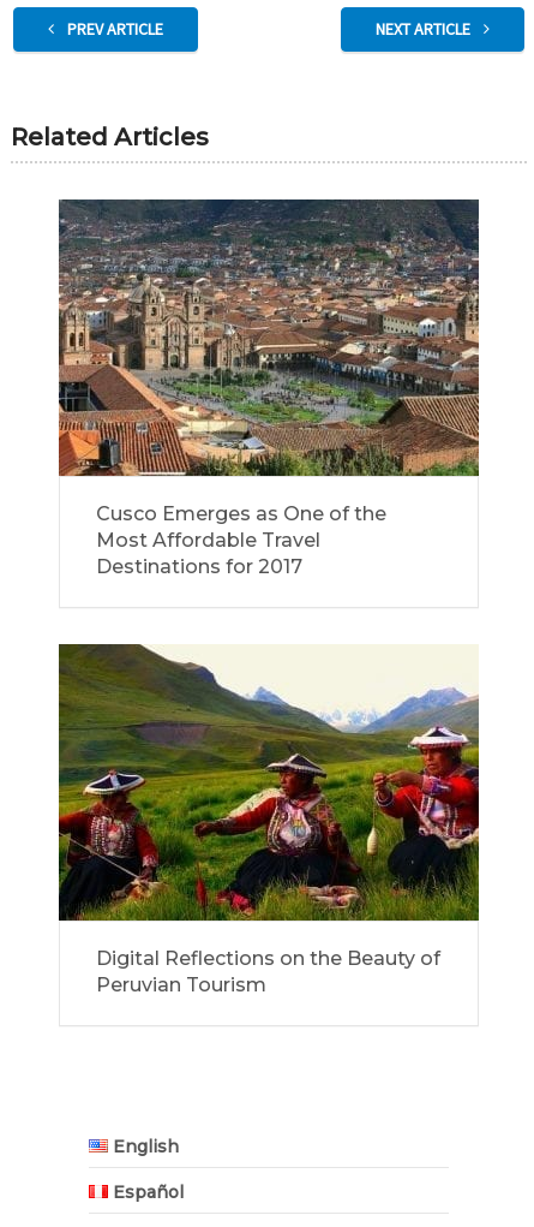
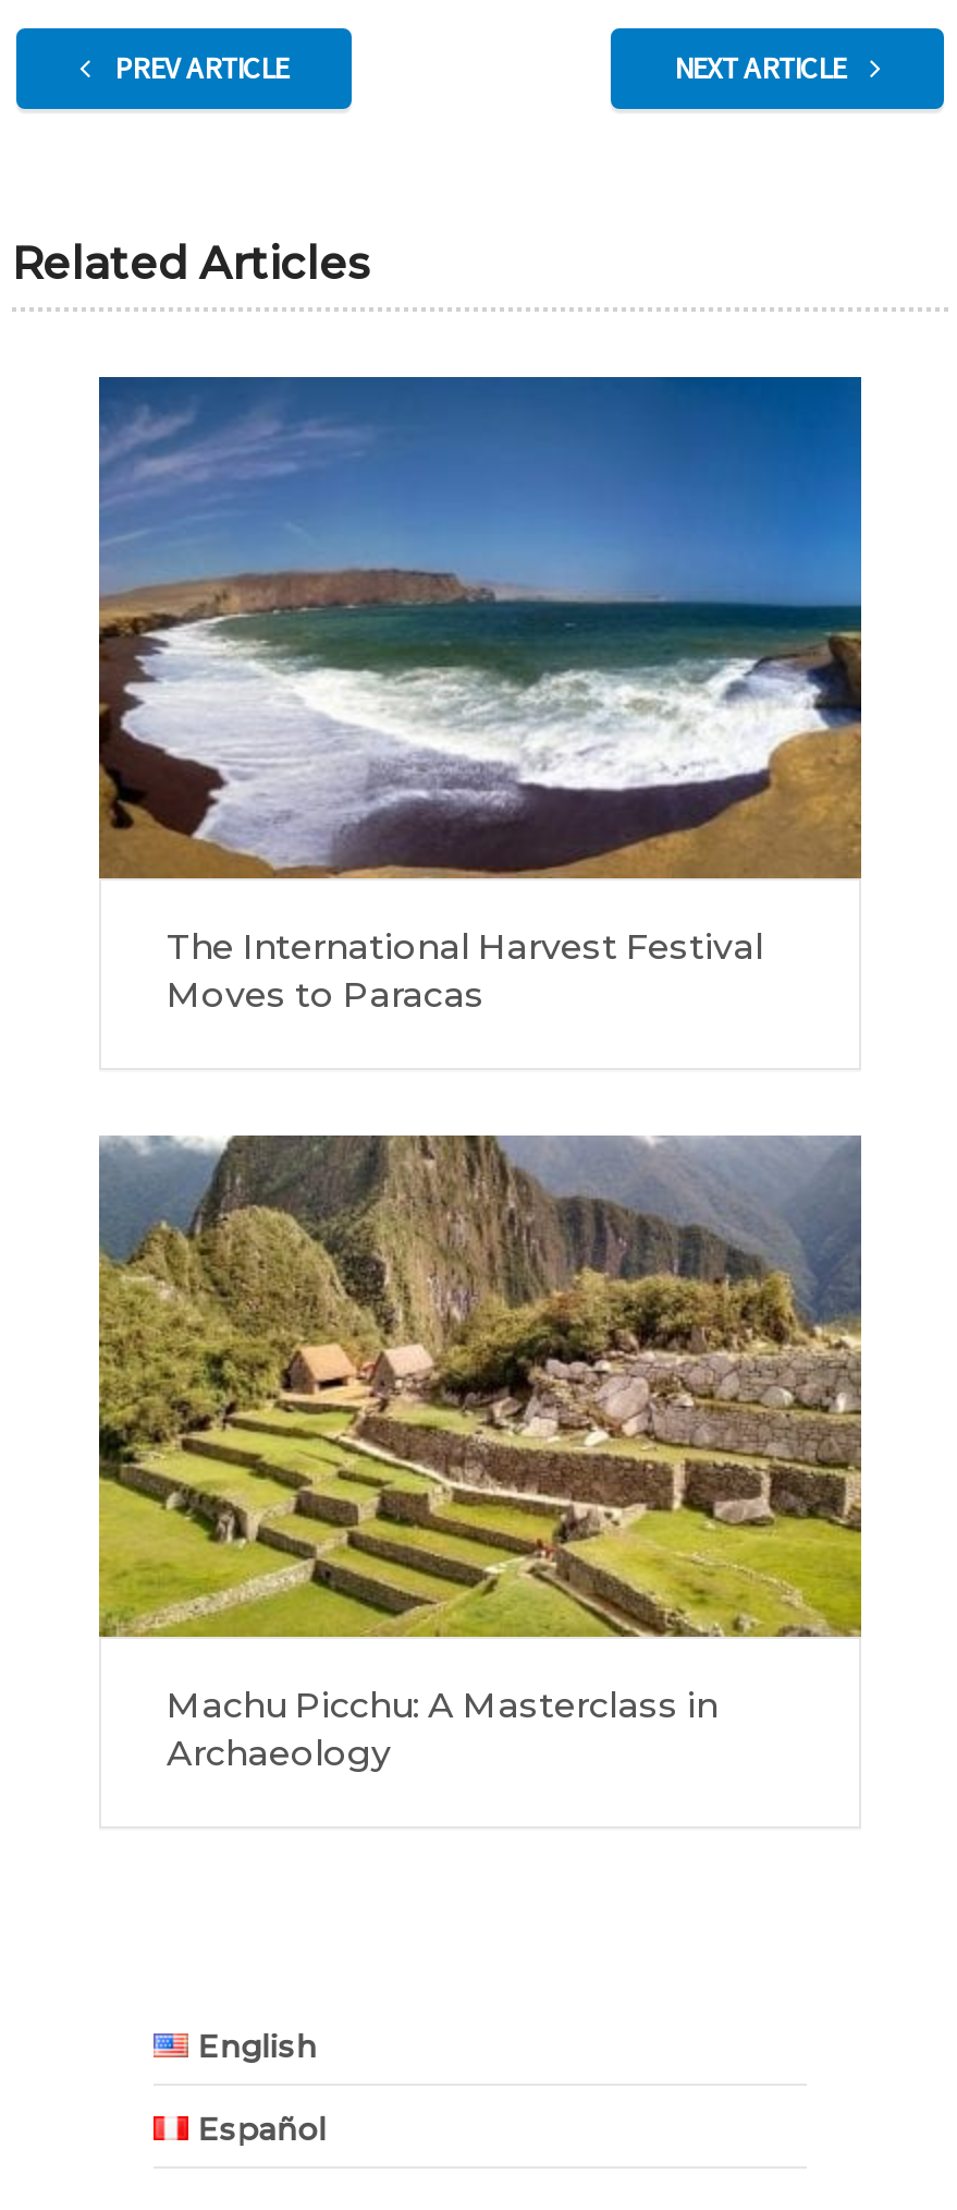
- [image]
- Cusco Emerges as One of the
- Most Affordable Travel
- Destinations for 2017
+ [image]
+ The International Harvest Festival
+ Moves to Paracas

- [image]
- Digital Reflections on the Beauty of
- Peruvian Tourism
+ [image]
+ Machu Picchu: A Masterclass in
+ Archaeology
